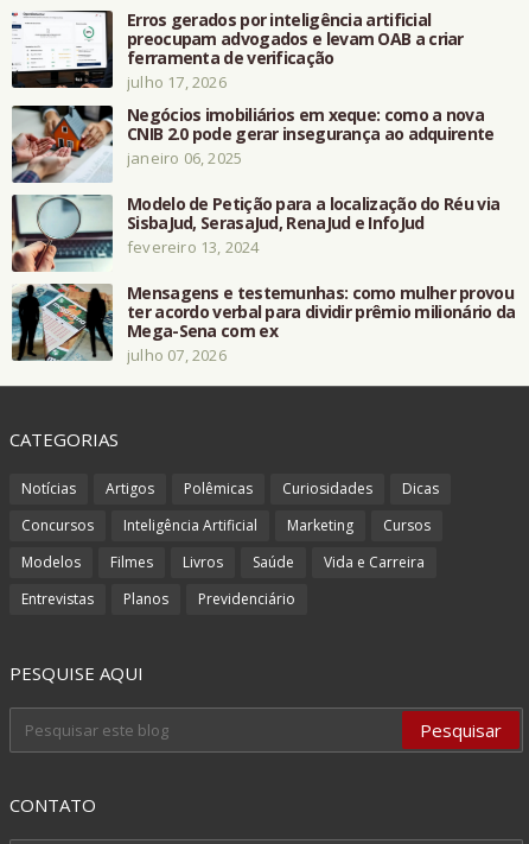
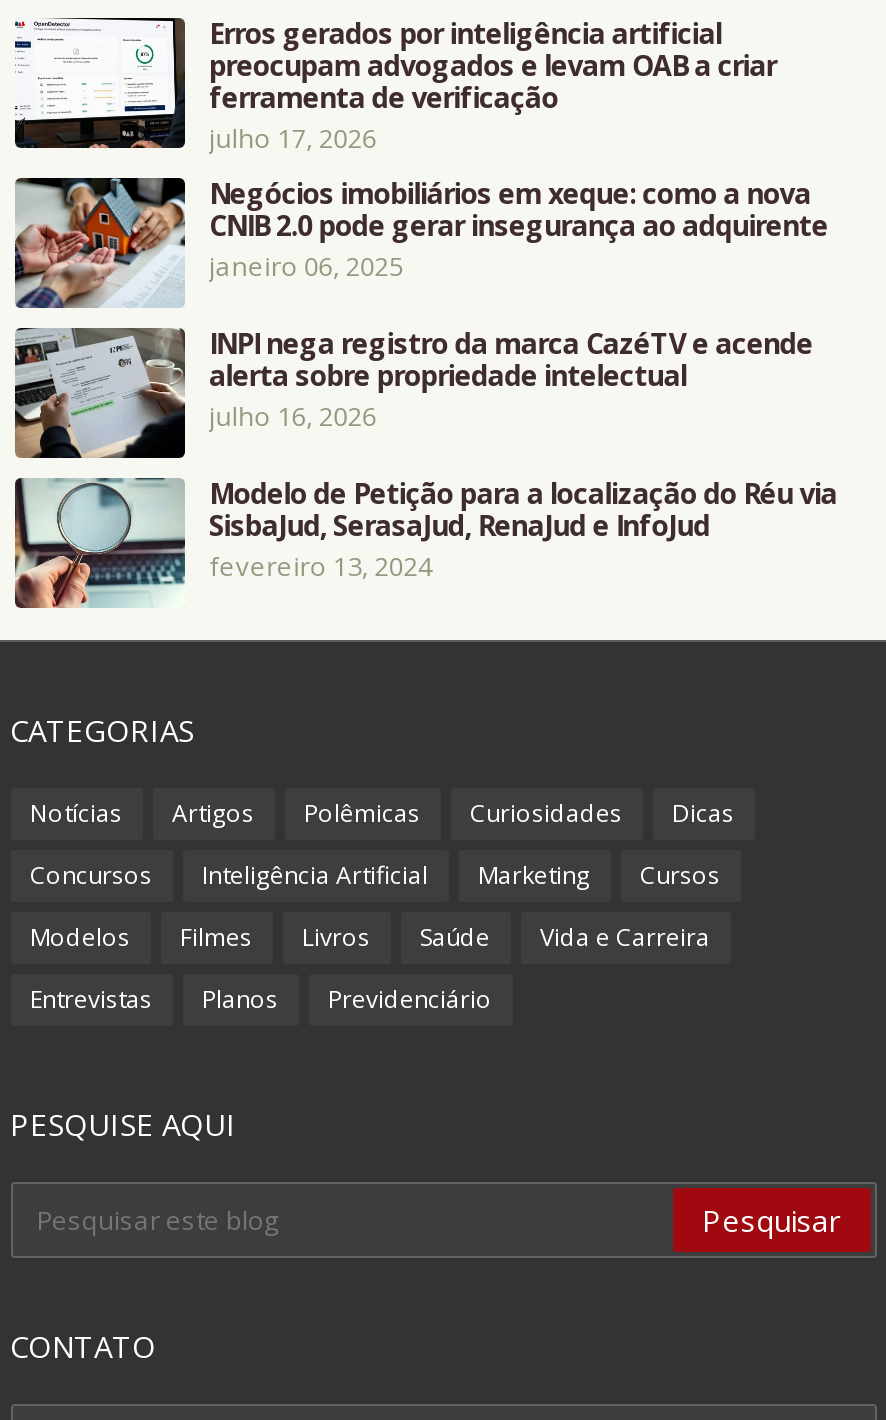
+ [image]
+ INPI nega registro da marca CazéTV e acende
+ alerta sobre propriedade intelectual
+ julho 16, 2026

moved down: Modelo de Petição para a localização do Réu via | SisbaJud, SerasaJud, RenaJud e InfoJud | fevereiro 13, 2024

- [image]
- Mensagens e testemunhas: como mulher provou
- ter acordo verbal para dividir prêmio milionário da
- Mega-Sena com ex
- julho 07, 2026
